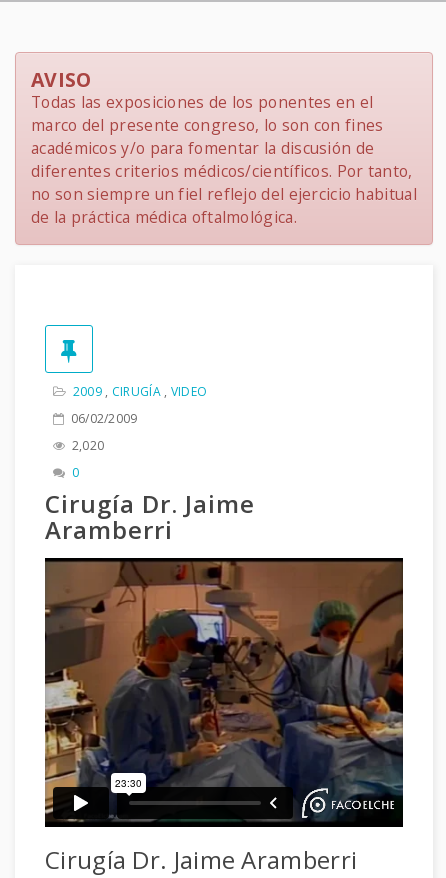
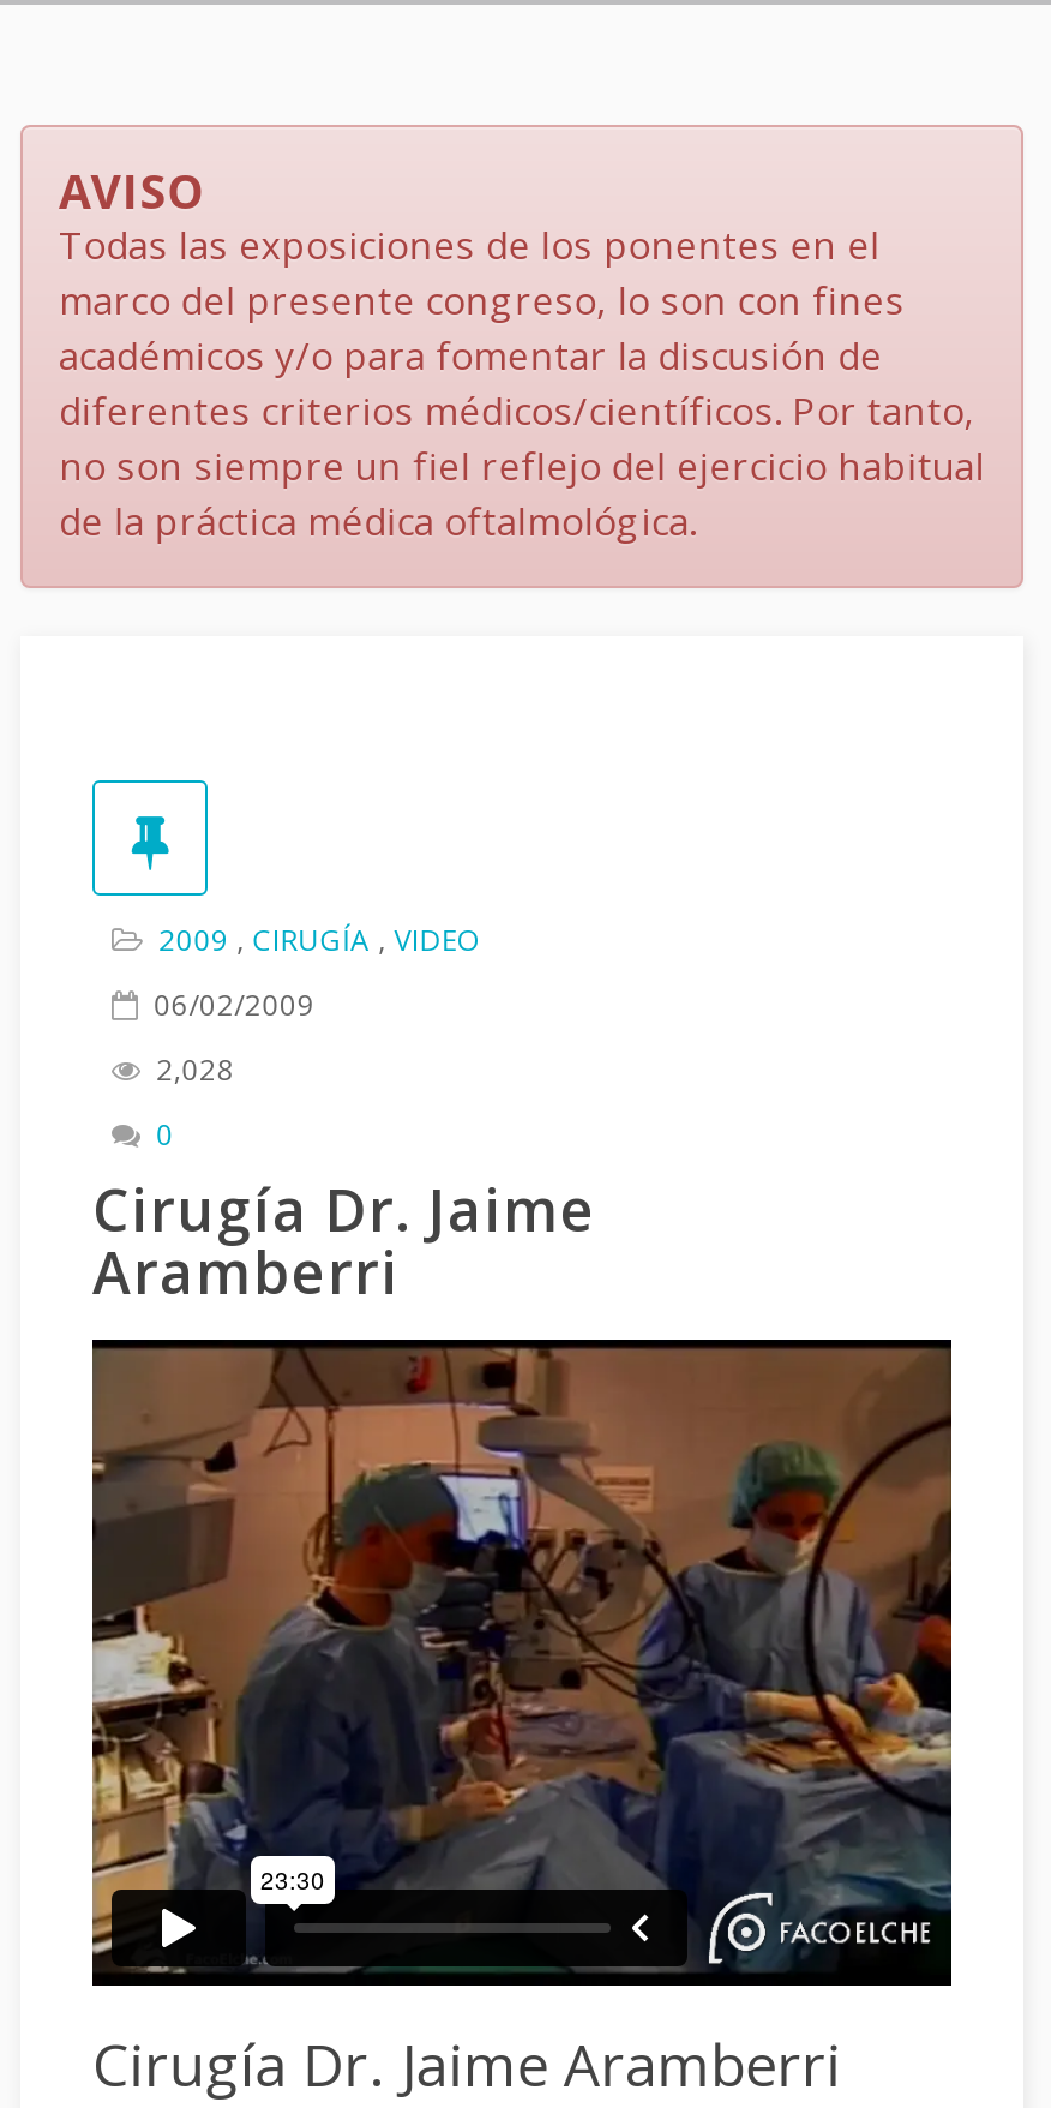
- 2,020
+ 2,028
